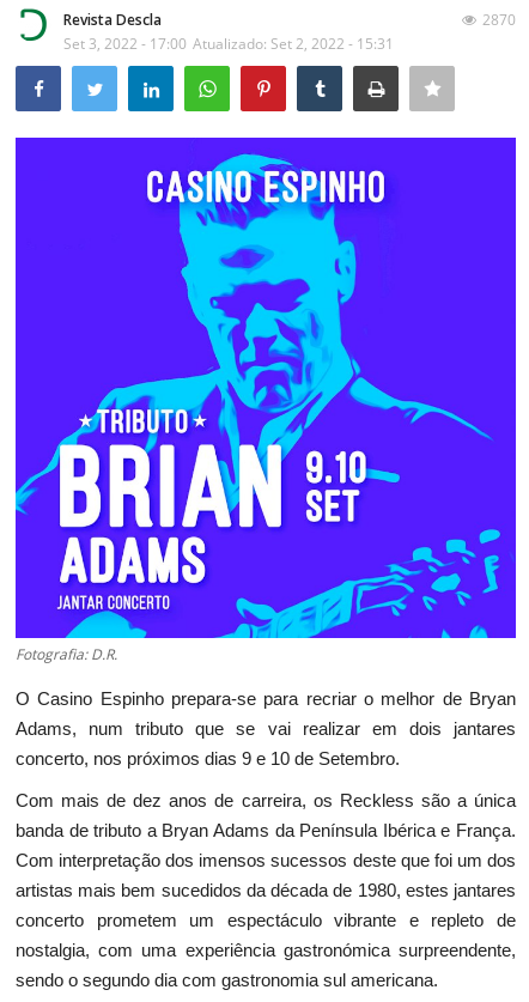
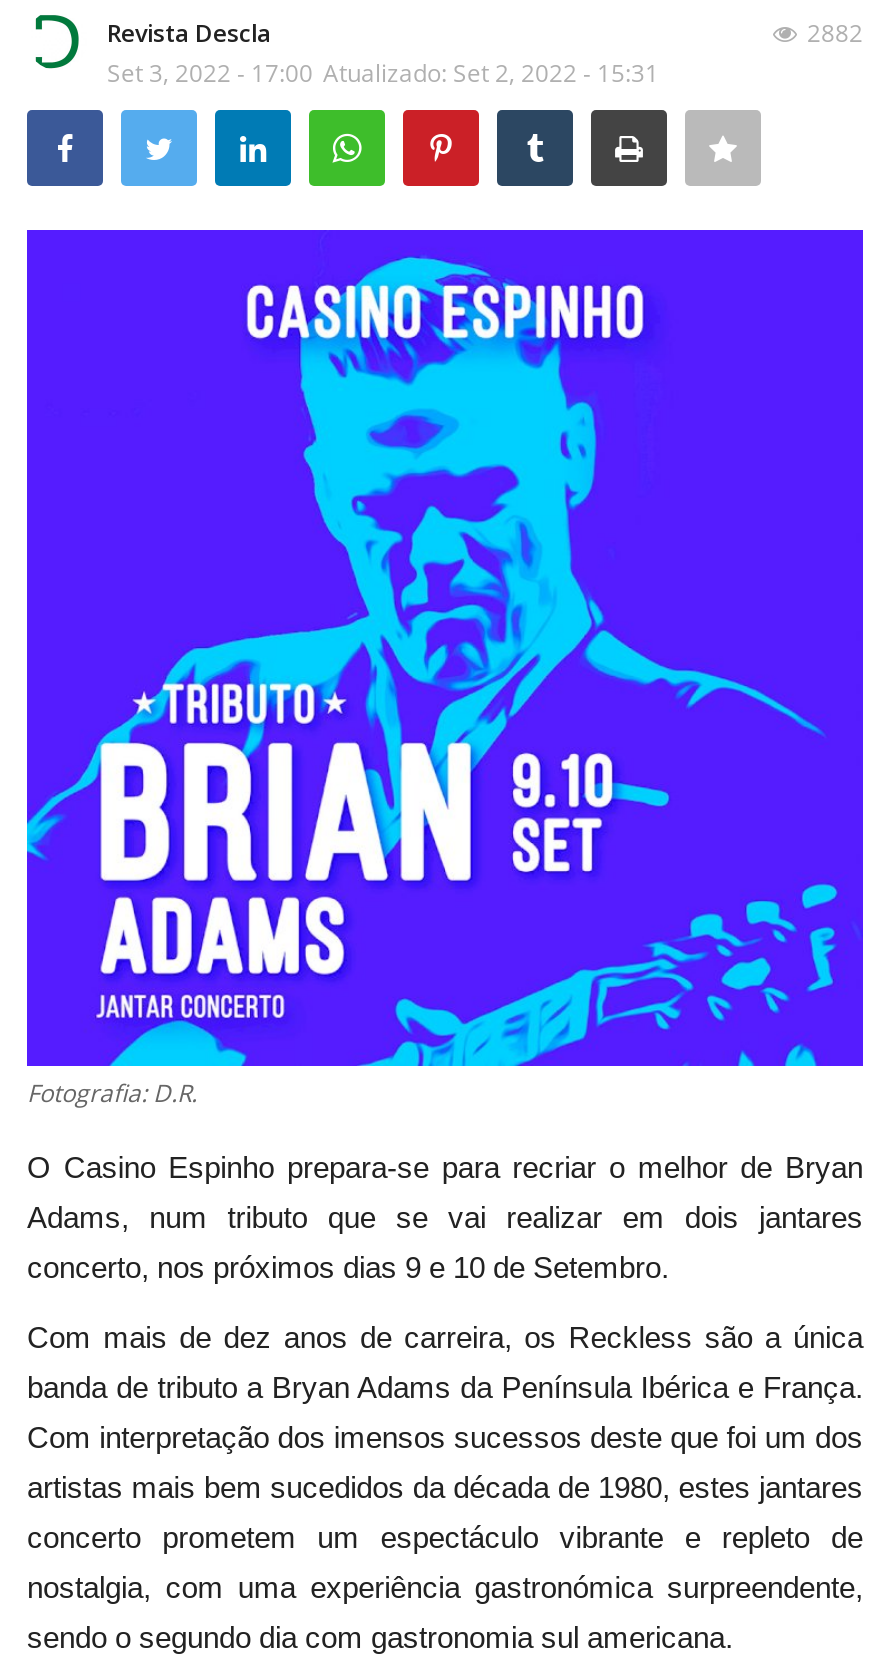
- 2870
+ 2882
